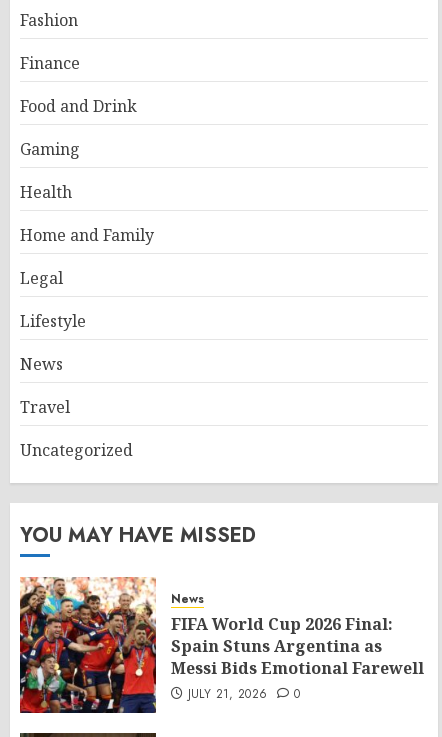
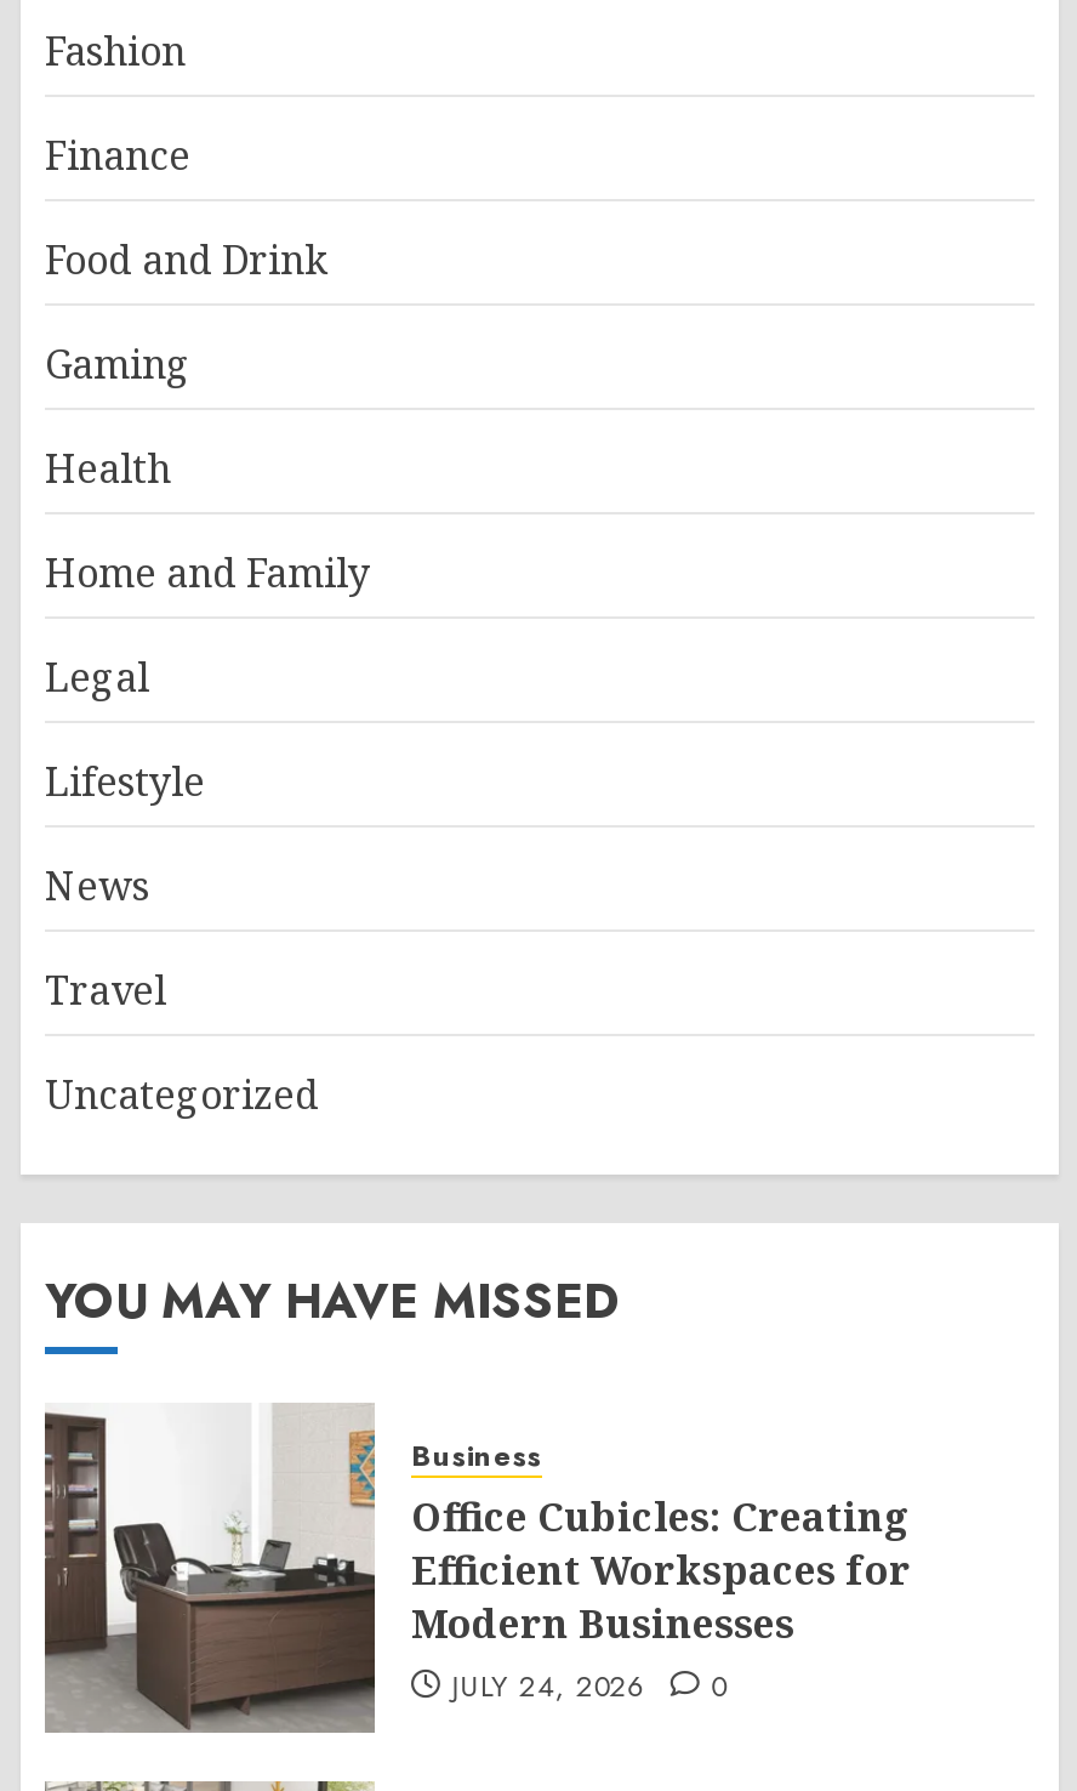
- [image]
- News
- FIFA World Cup 2026 Final:
- Spain Stuns Argentina as
- Messi Bids Emotional Farewell
- JULY 21, 2026
+ [image]
+ Business
+ Office Cubicles: Creating
+ Efficient Workspaces for
+ Modern Businesses
+ JULY 24, 2026
